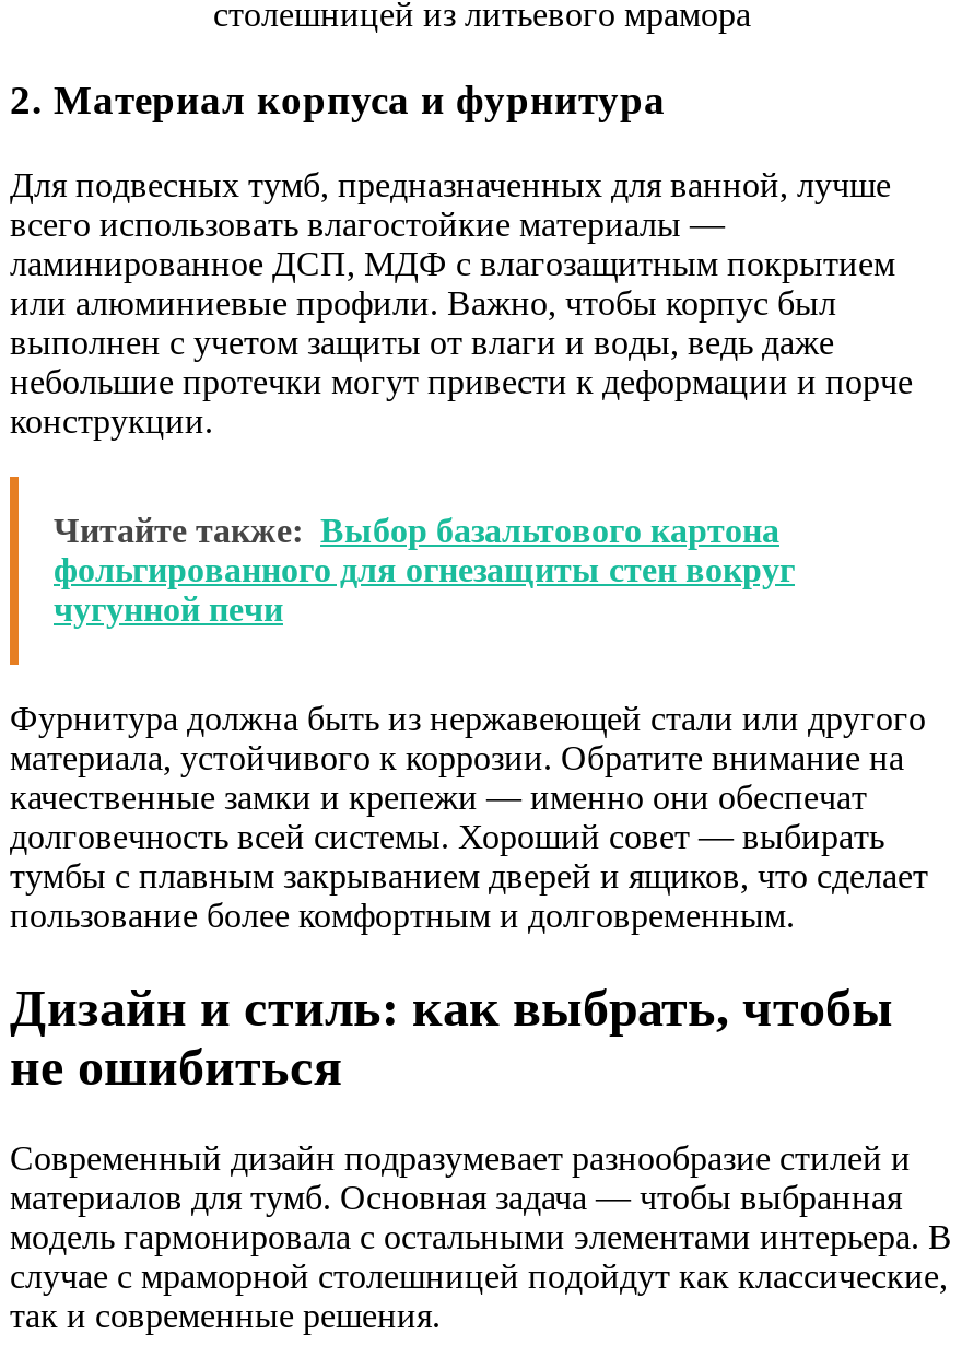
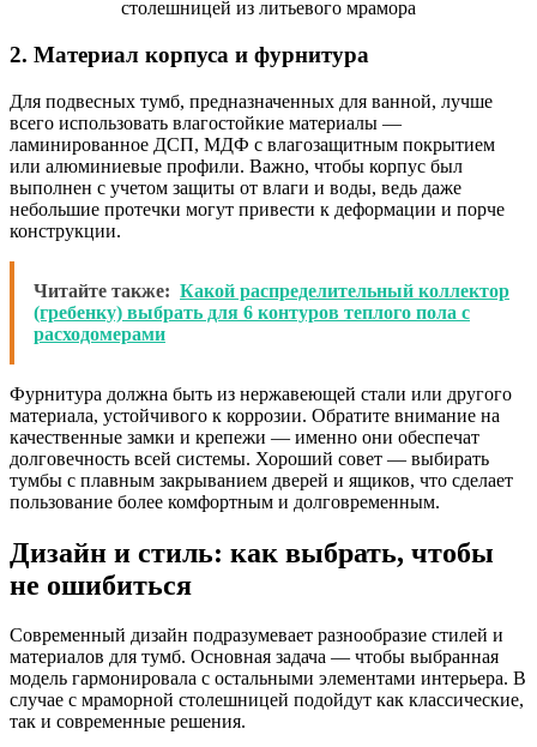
- Читайте также: Выбор базальтового картона
- фольгированного для огнезащиты стен вокруг
- чугунной печи
+ Читайте также: Какой распределительный коллектор
+ (гребенку) выбрать для 6 контуров теплого пола с
+ расходомерами
